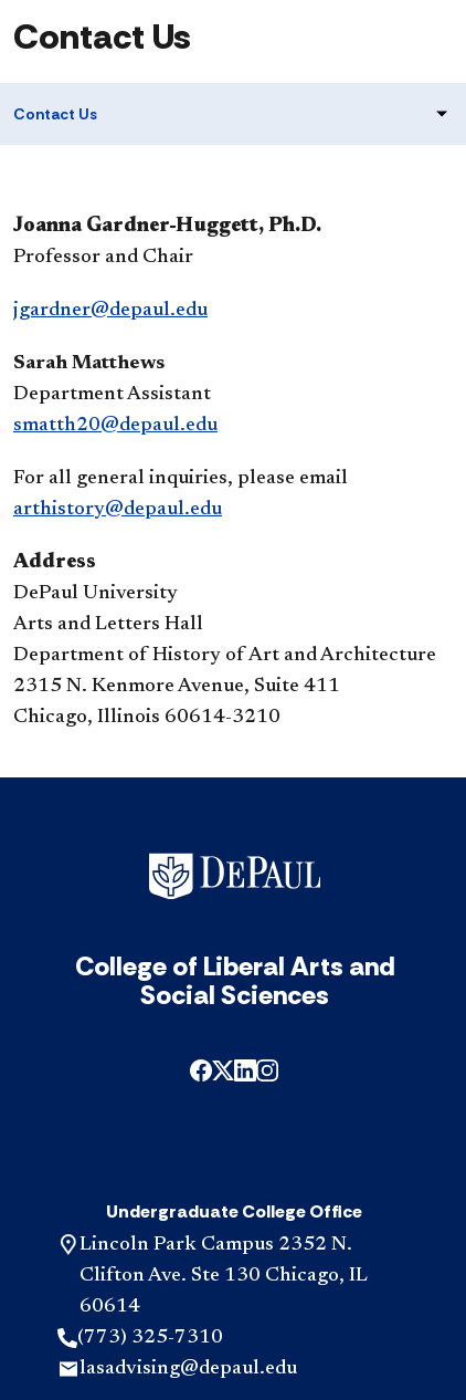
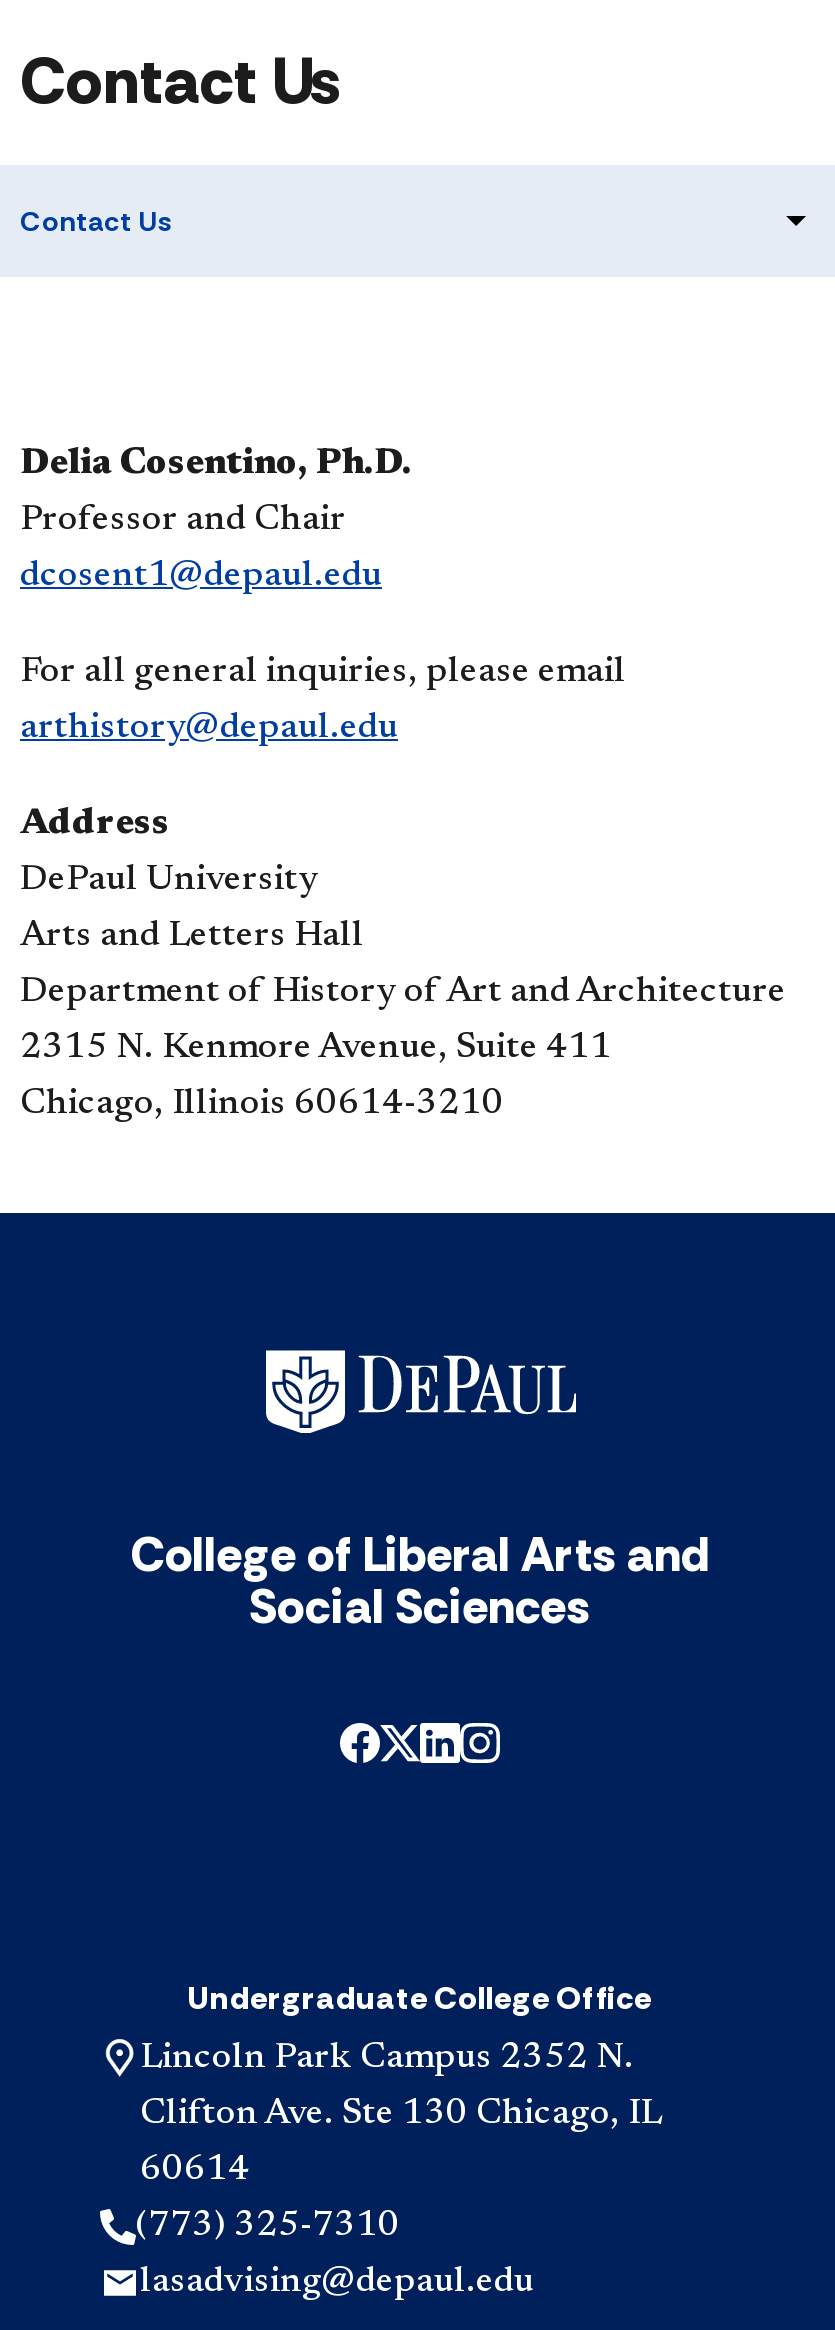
- Joanna Gardner-Huggett, Ph.D.
+ Delia Cosentino, Ph.D.

moved down: Professor and Chair

- jgardner@depaul.edu
- Sarah Matthews
- Department Assistant
- smatth20@depaul.edu
+ dcosent1@depaul.edu
